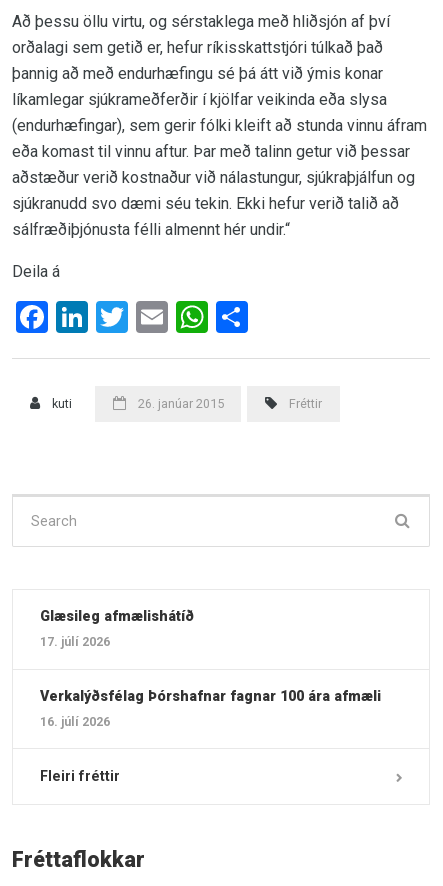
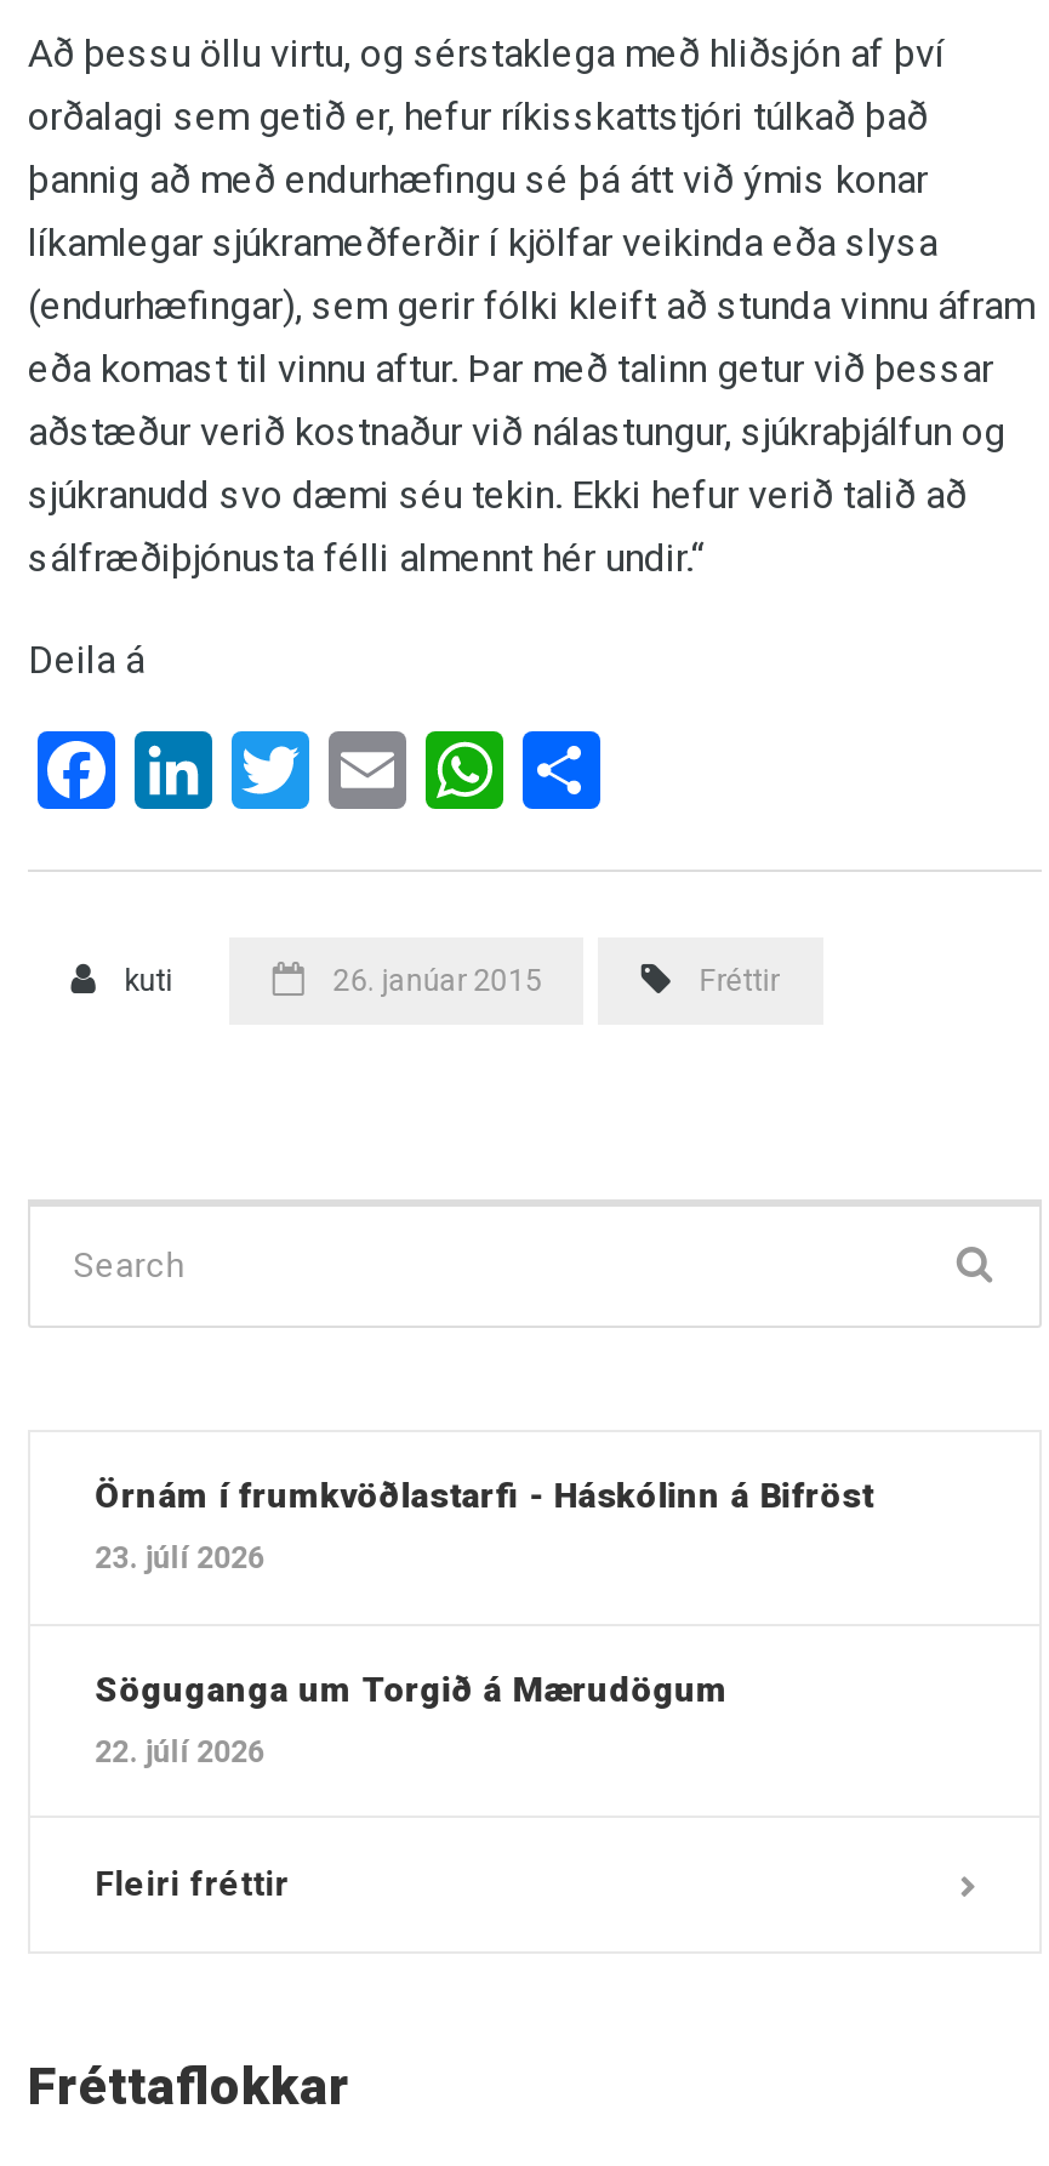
- Glæsileg afmælishátíð
+ Örnám í frumkvöðlastarfi - Háskólinn á Bifröst

- 17. júlí 2026
+ 23. júlí 2026

- Verkalýðsfélag Þórshafnar fagnar 100 ára afmæli
+ Söguganga um Torgið á Mærudögum

- 16. júlí 2026
+ 22. júlí 2026
